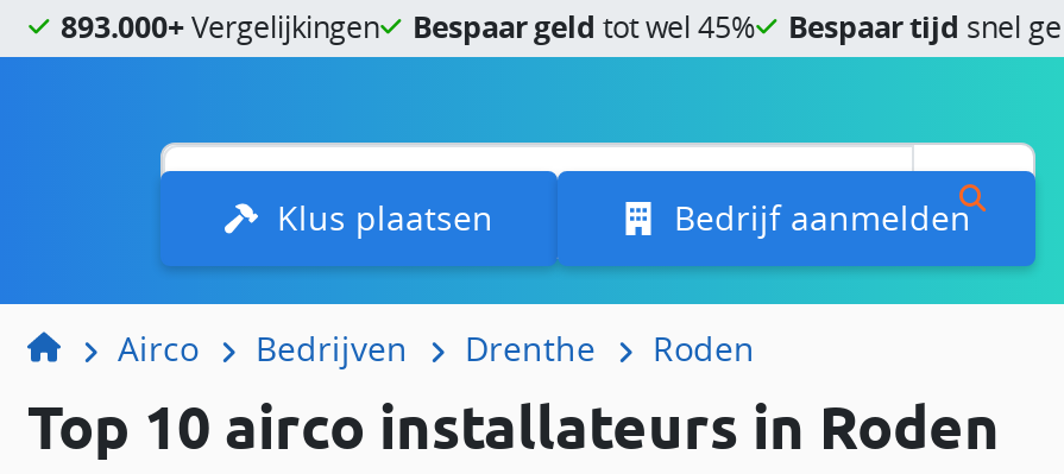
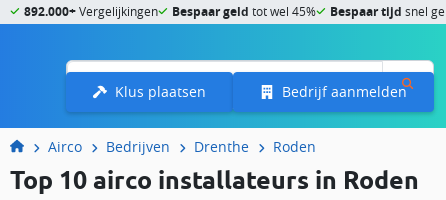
- 893.000+ Vergelijkingen
+ 892.000+ Vergelijkingen
